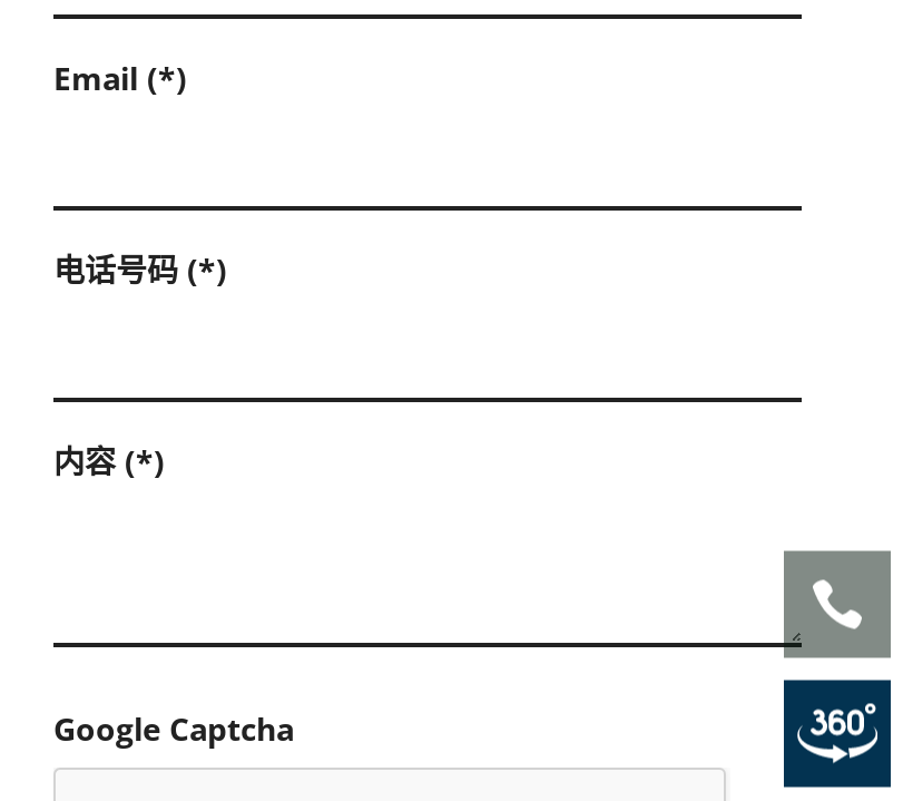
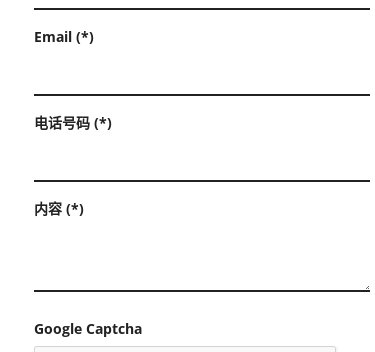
- [image]

- [image]
